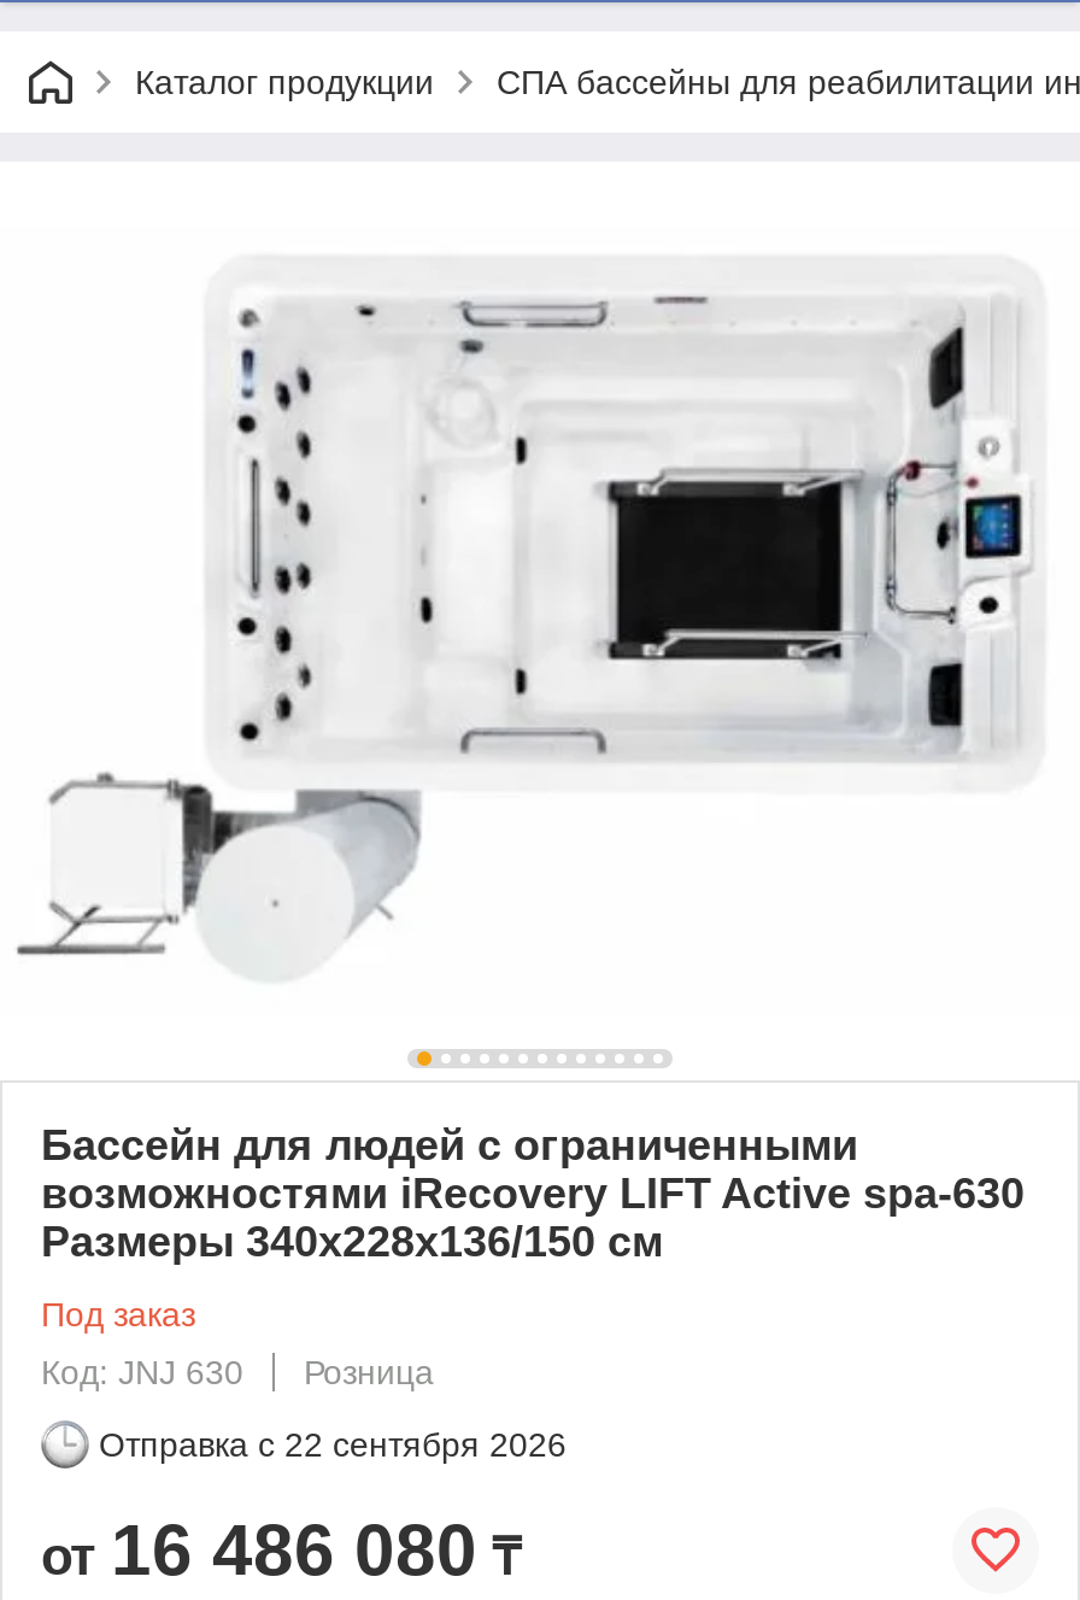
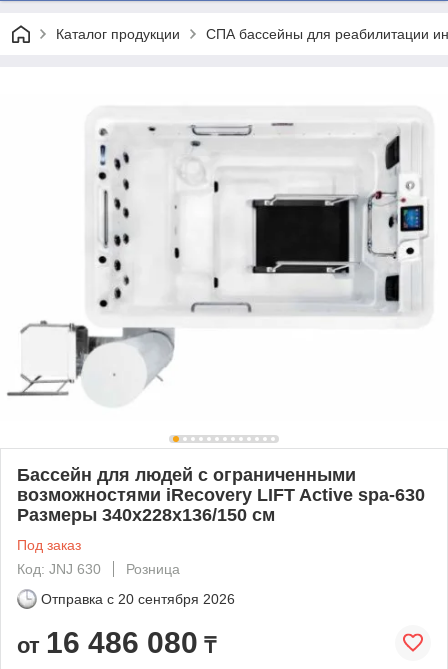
- Отправка с 22 сентября 2026
+ Отправка с 20 сентября 2026
